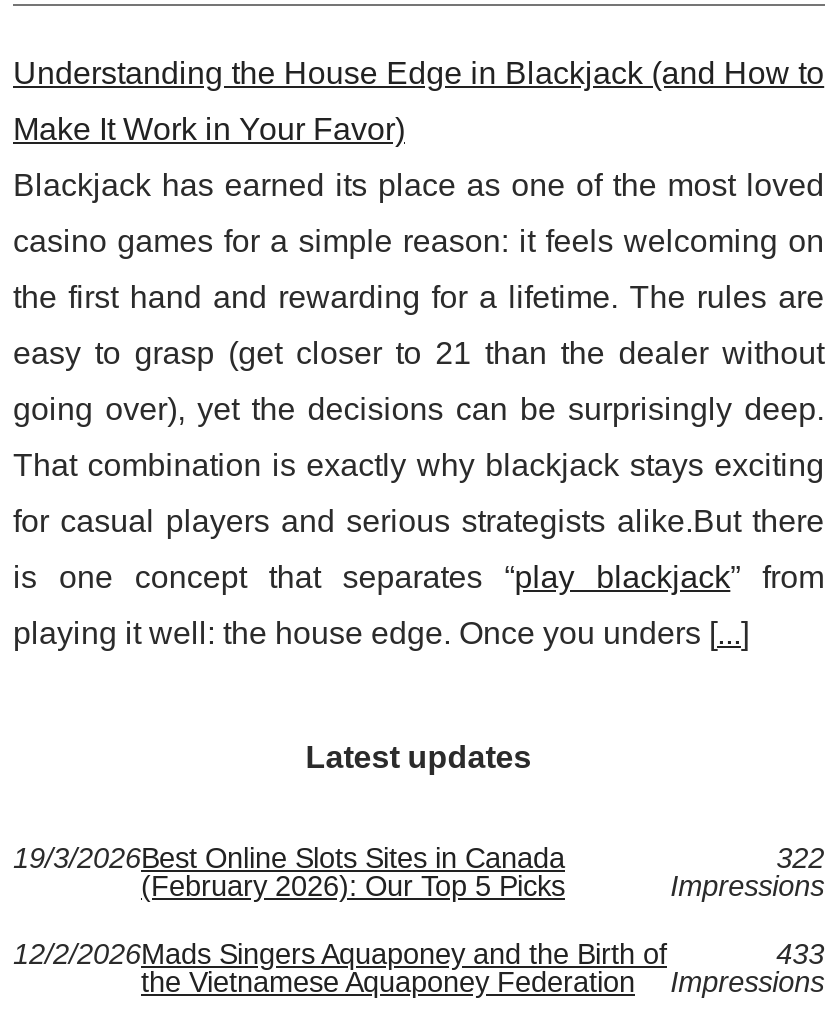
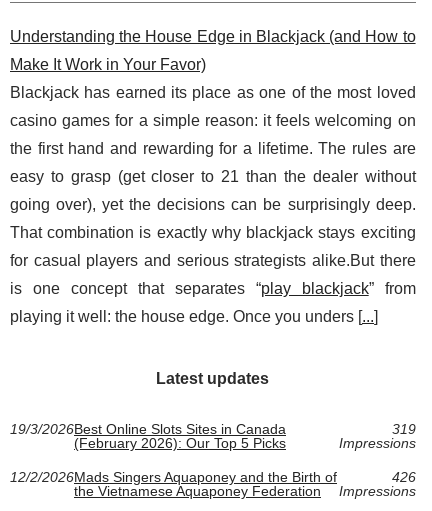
- 322
+ 319

- 433
+ 426
